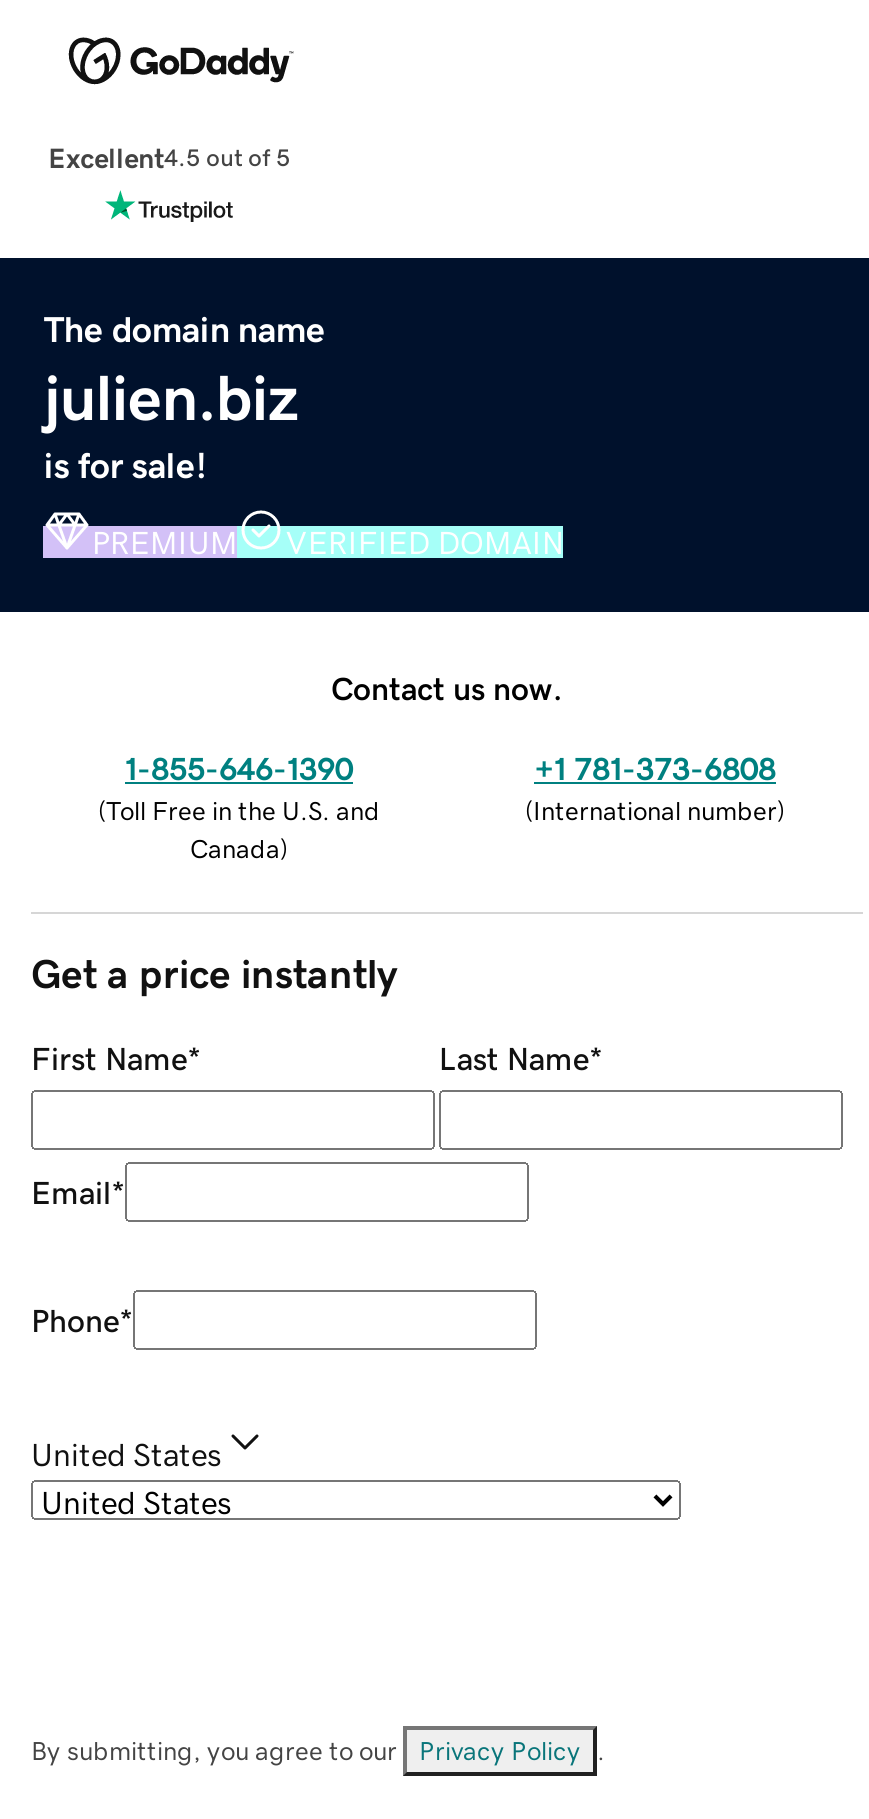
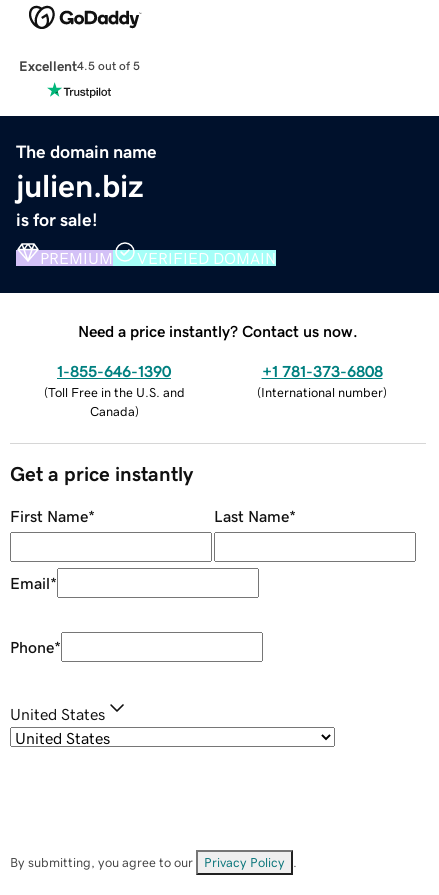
- Contact us now.
+ Need a price instantly? Contact us now.
